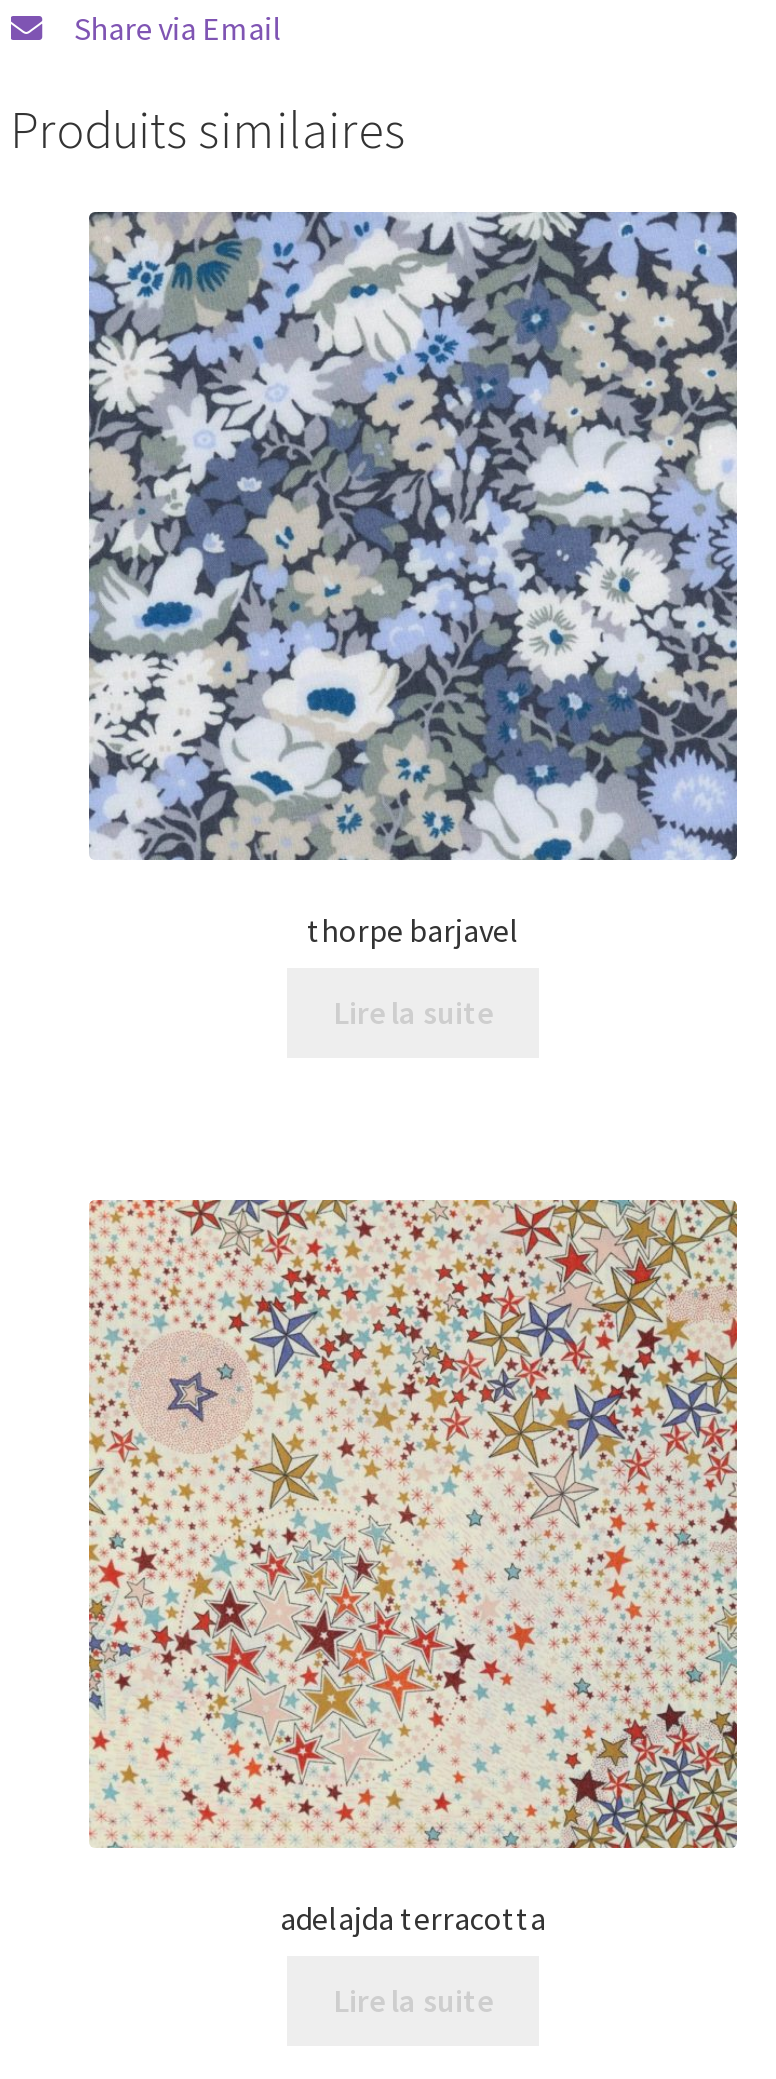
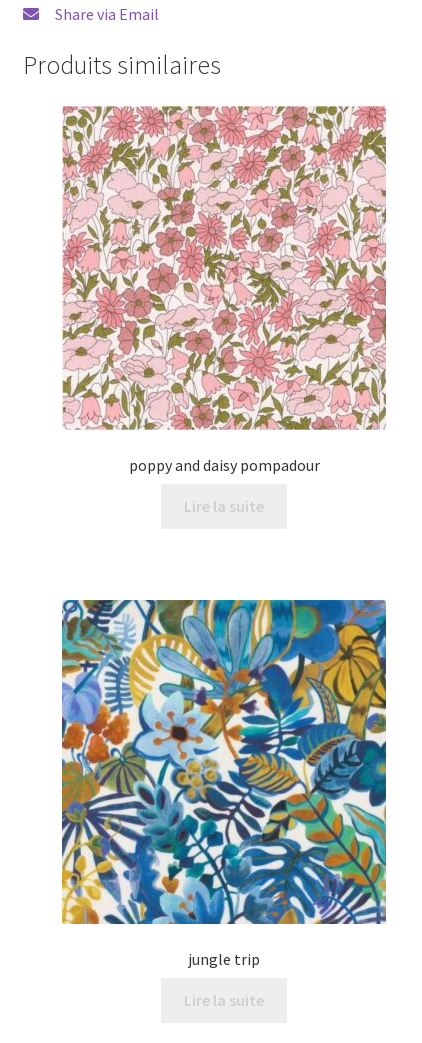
- [image]
- thorpe barjavel
+ [image]
+ poppy and daisy pompadour

- [image]
- adelajda terracotta
+ [image]
+ jungle trip
